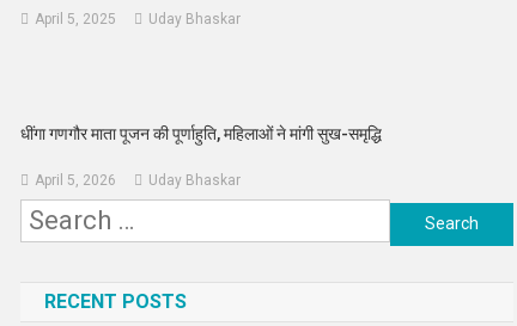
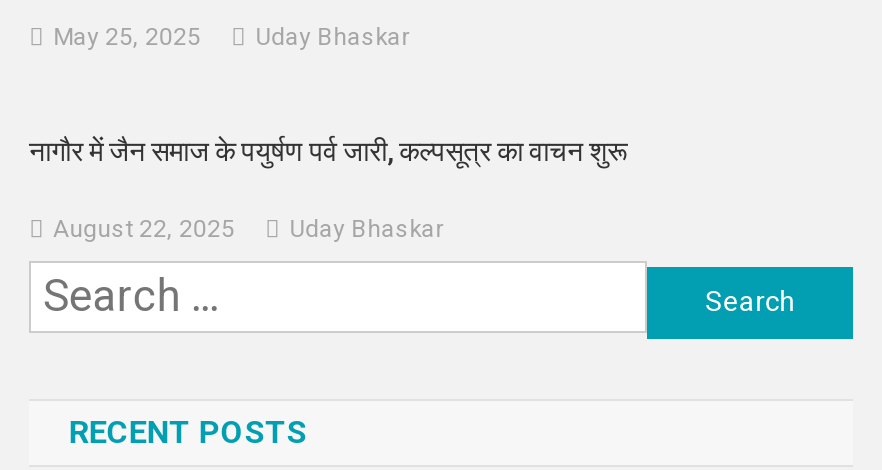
- April 5, 2025 Uday Bhaskar
+ May 25, 2025 Uday Bhaskar

- धींगा गणगौर माता पूजन की पूर्णाहुति, महिलाओं ने मांगी सुख-समृद्धि
+ नागौर में जैन समाज के पयुर्षण पर्व जारी, कल्पसूत्र का वाचन शुरू

- April 5, 2026 Uday Bhaskar
+ August 22, 2025 Uday Bhaskar
